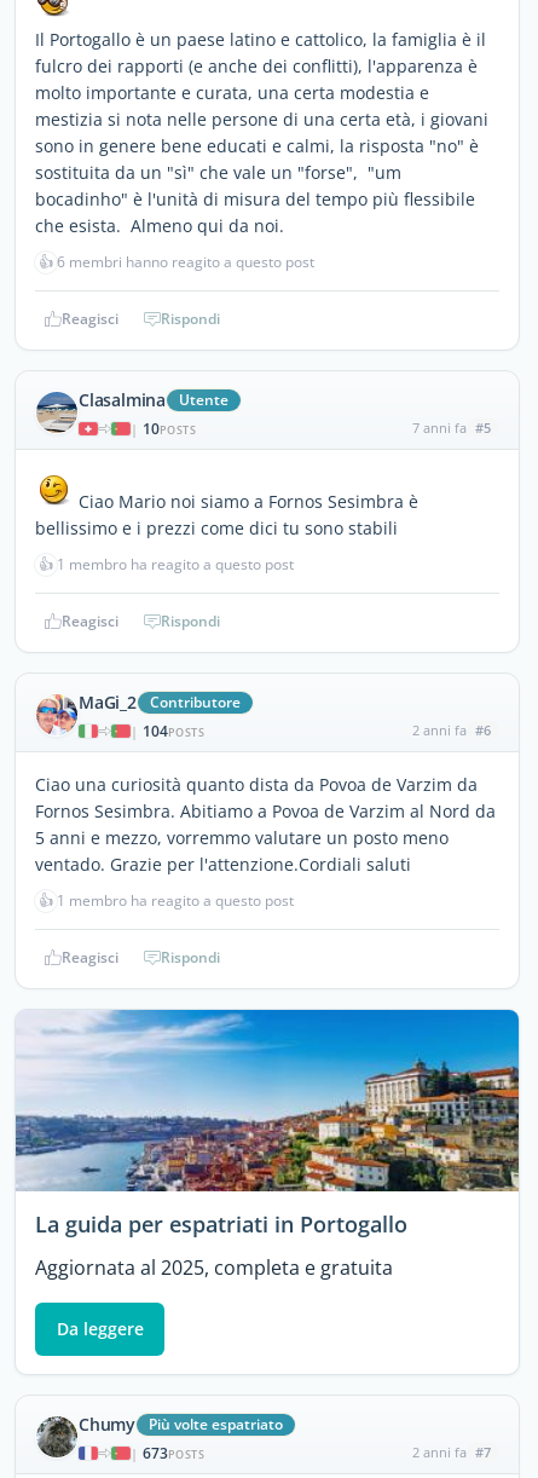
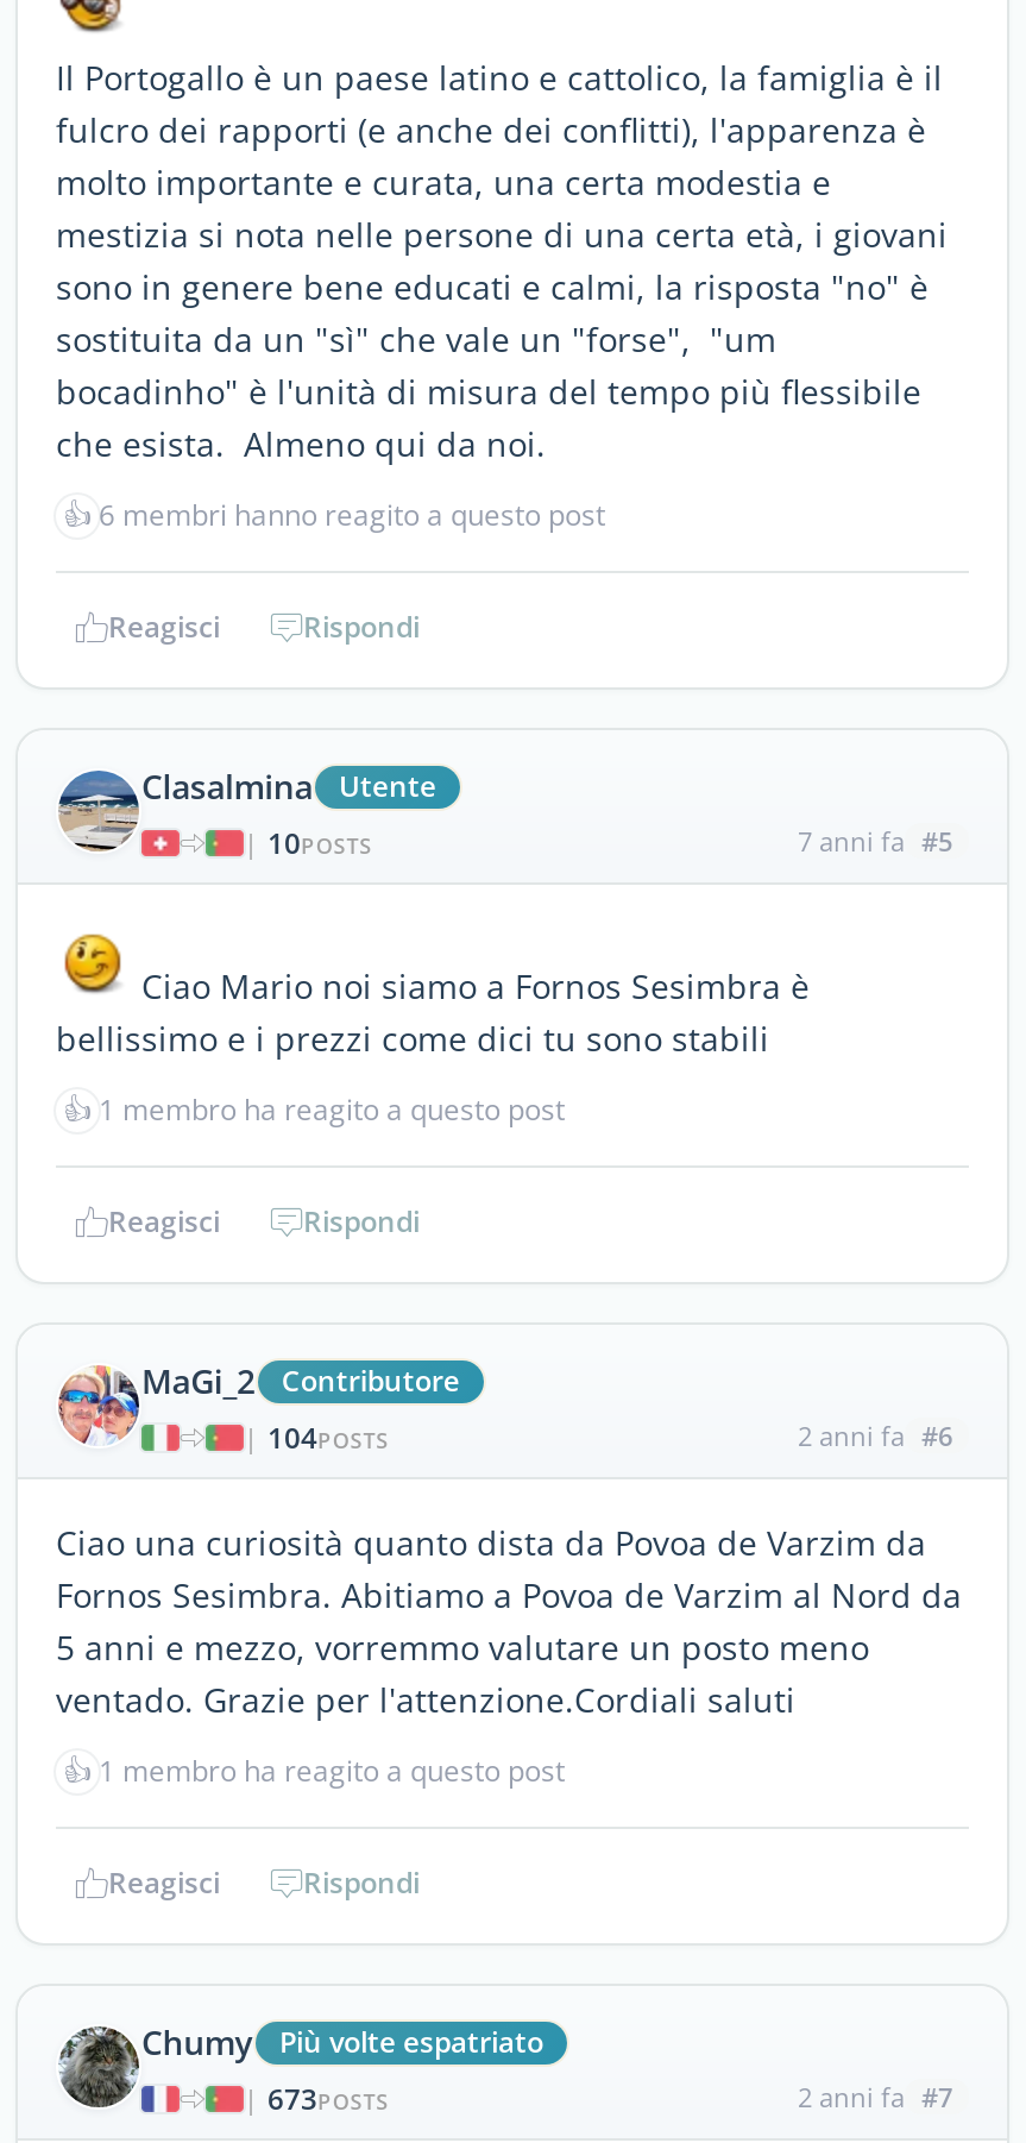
- [image]
- La guida per espatriati in Portogallo
- Aggiornata al 2025, completa e gratuita
- Da leggere
